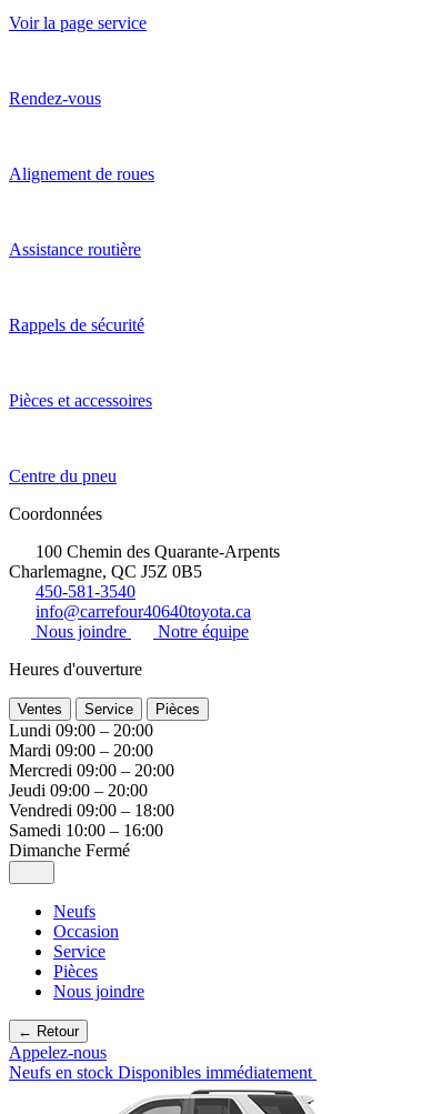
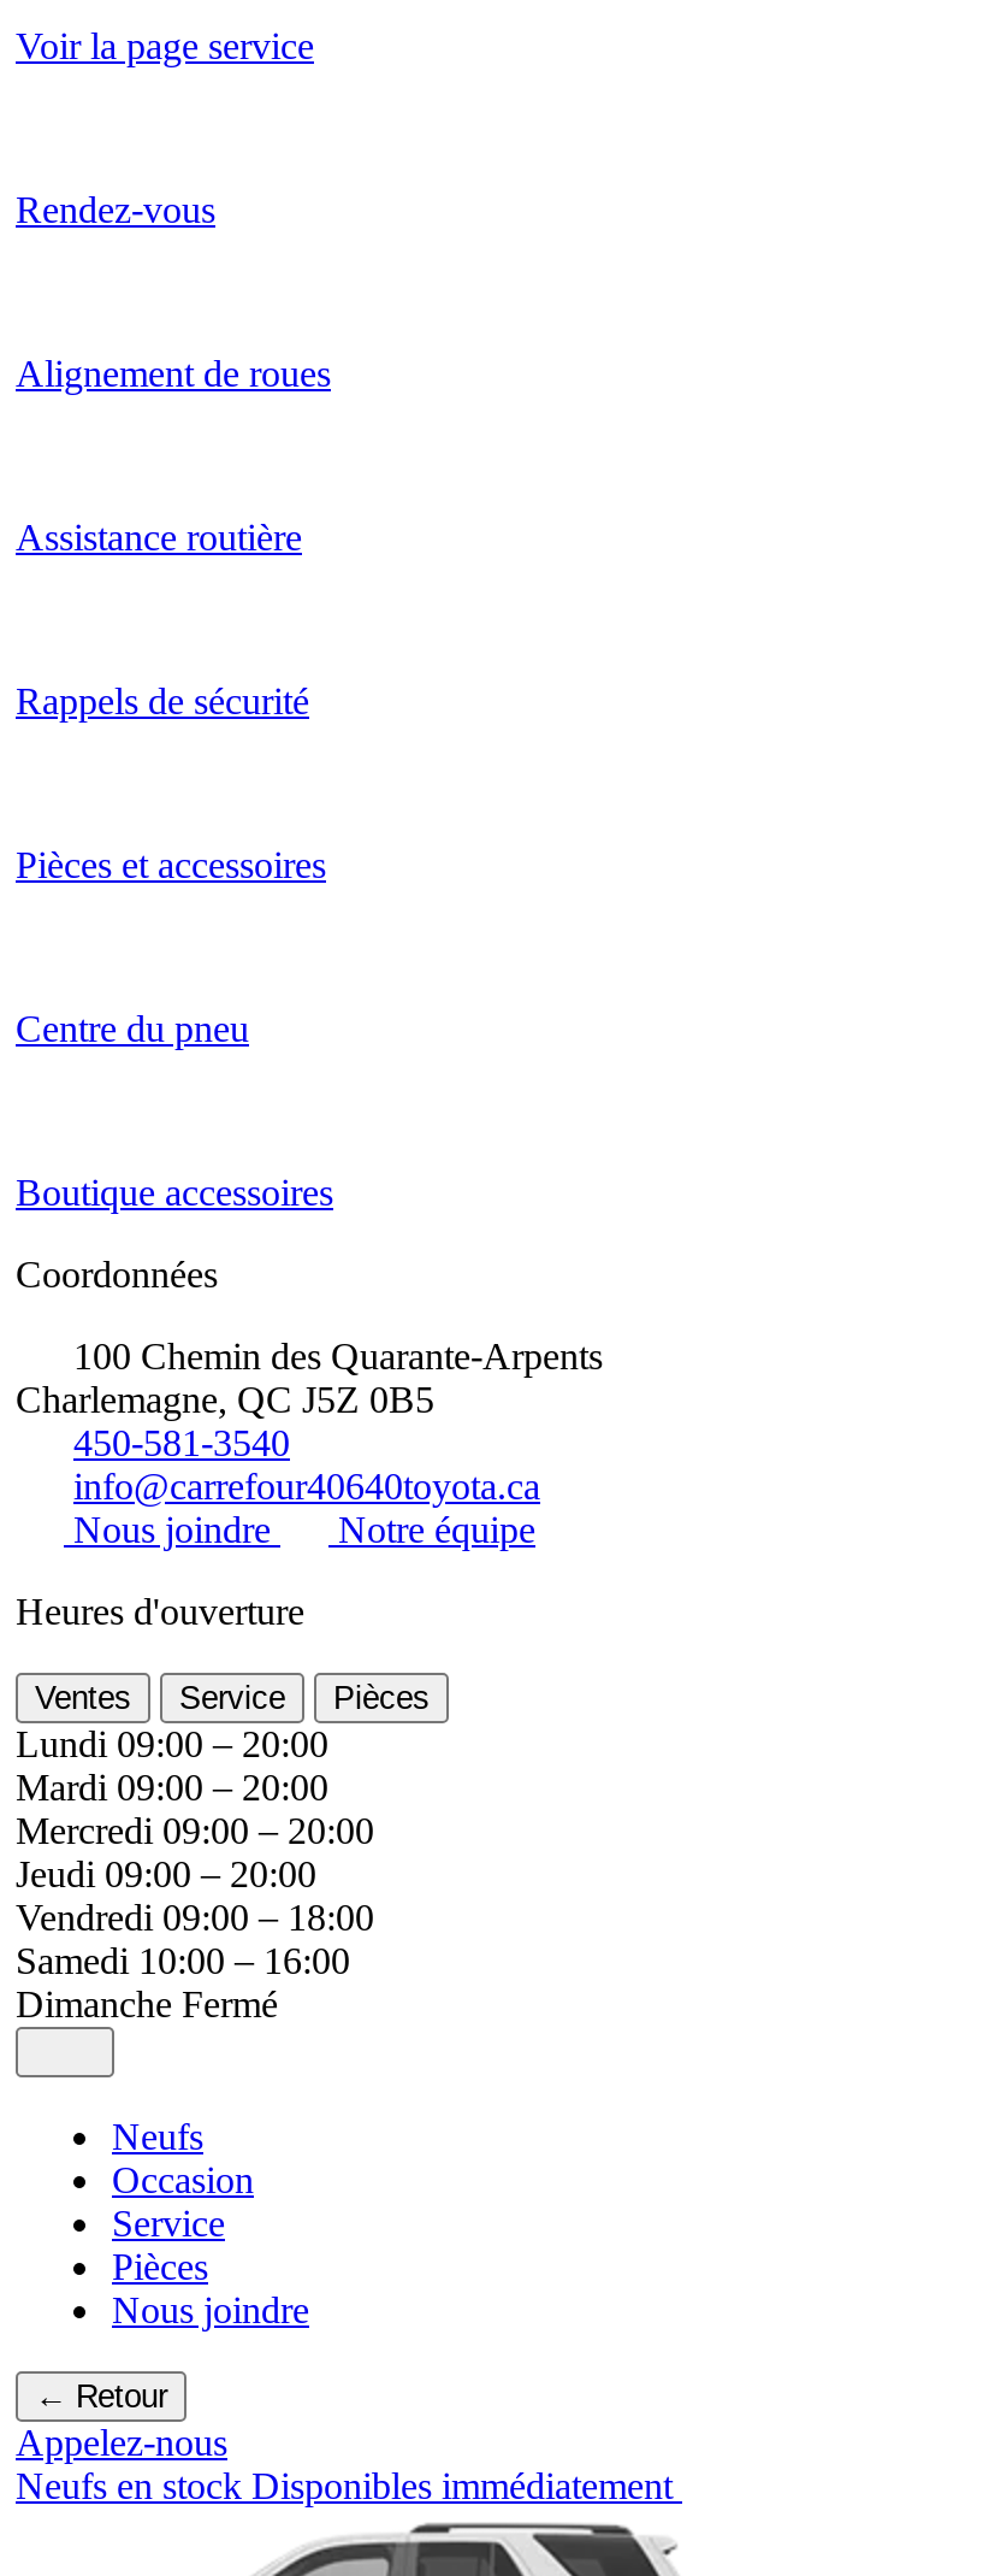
+ Boutique accessoires
